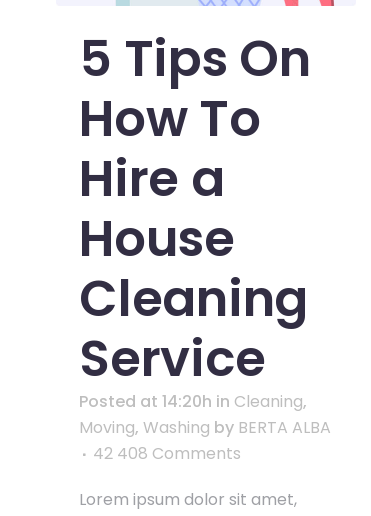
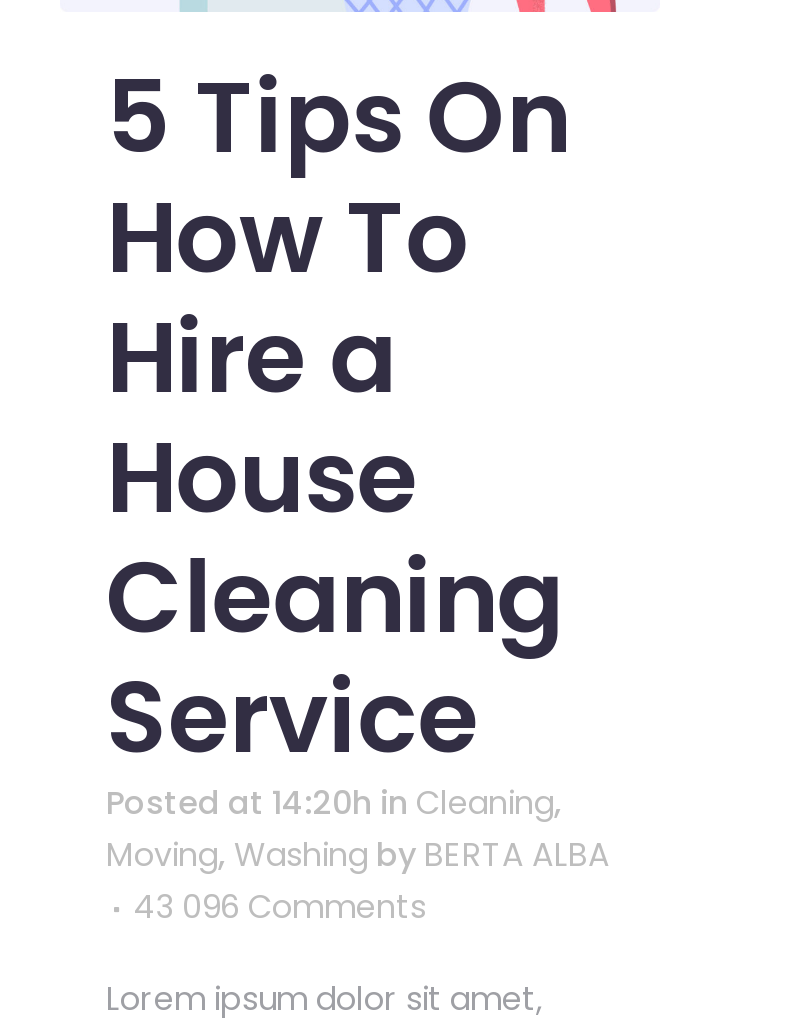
- 42 408 Comments
+ 43 096 Comments
